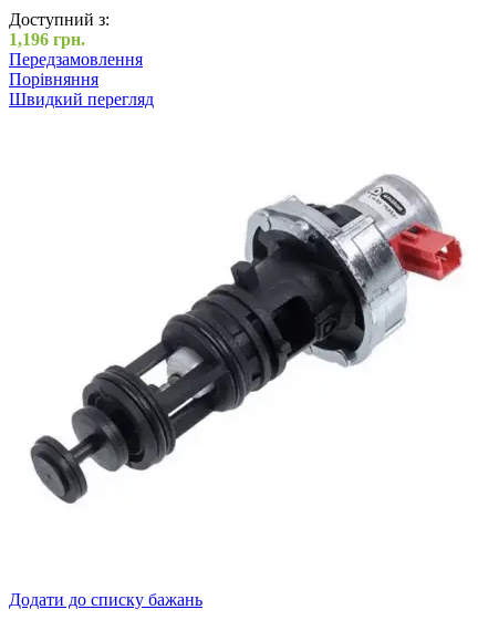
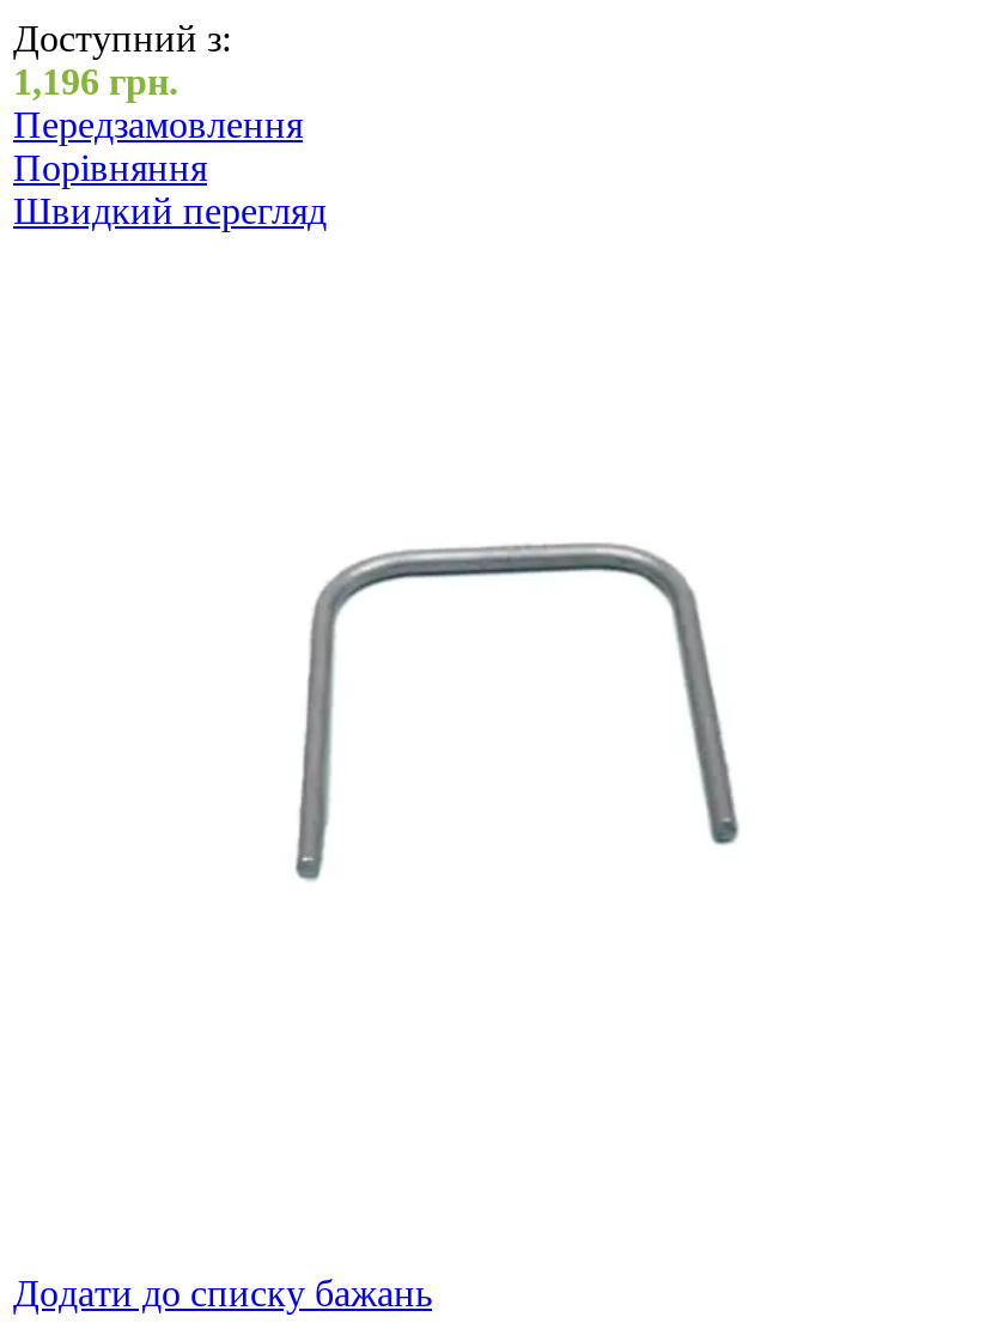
- [image]
